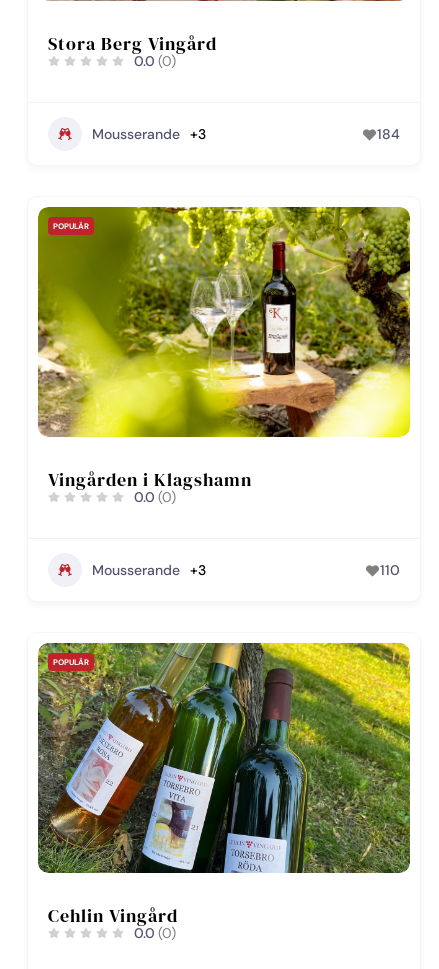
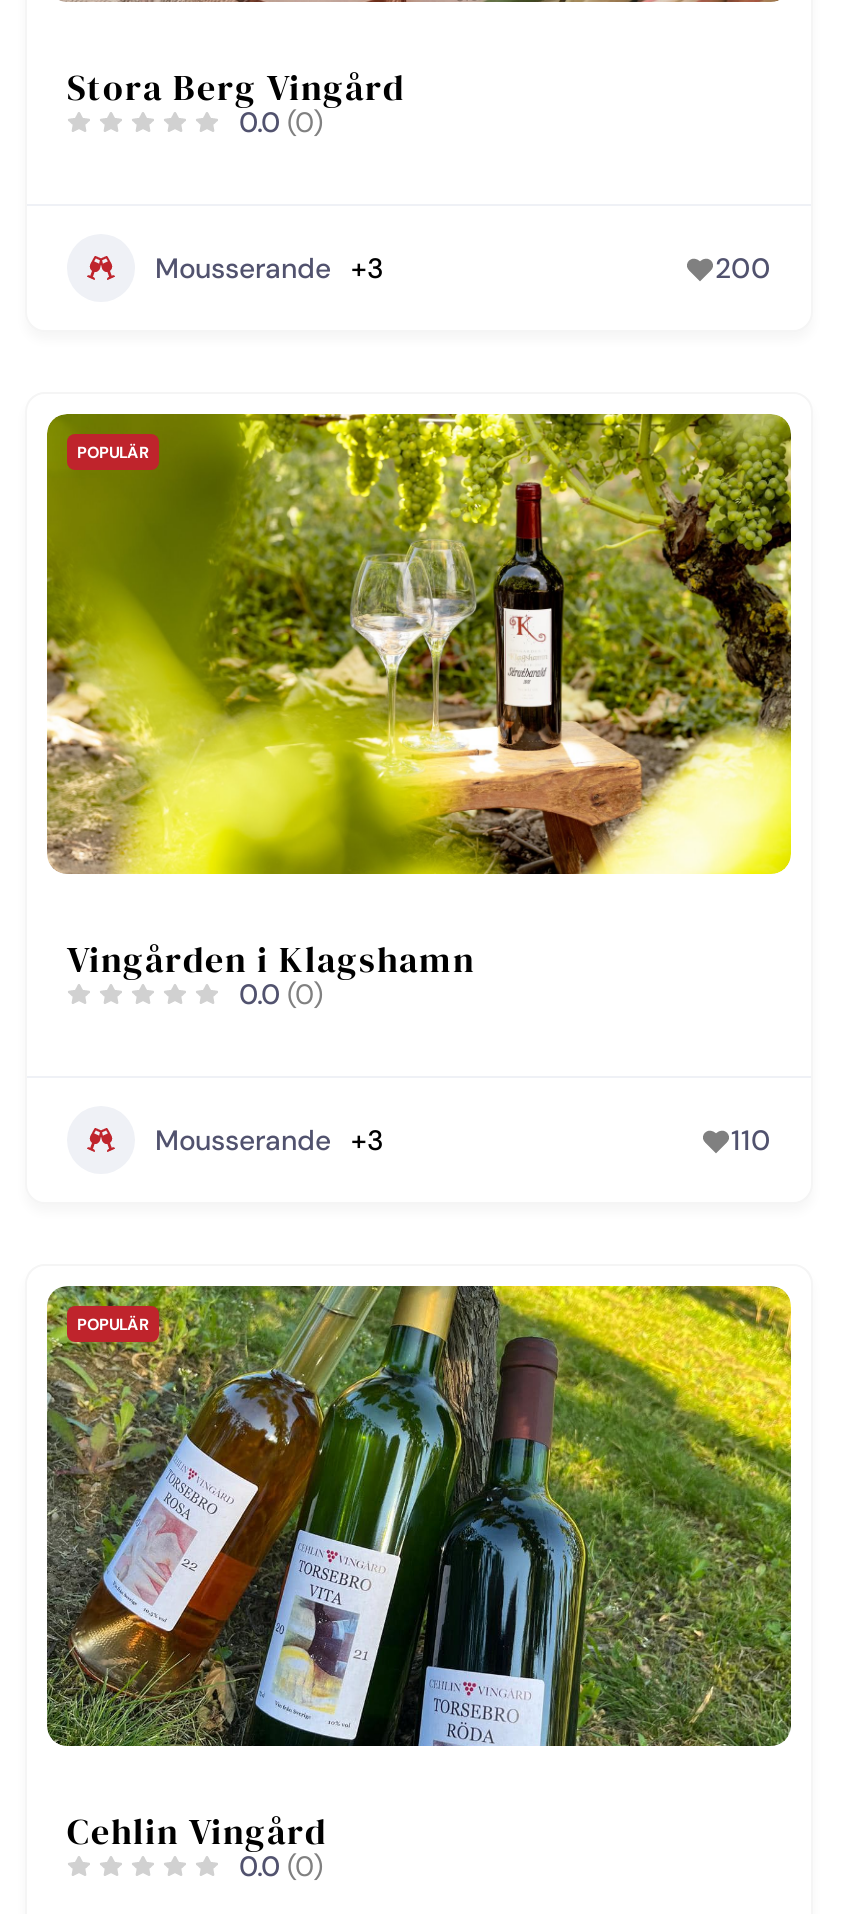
- 184
+ 200
